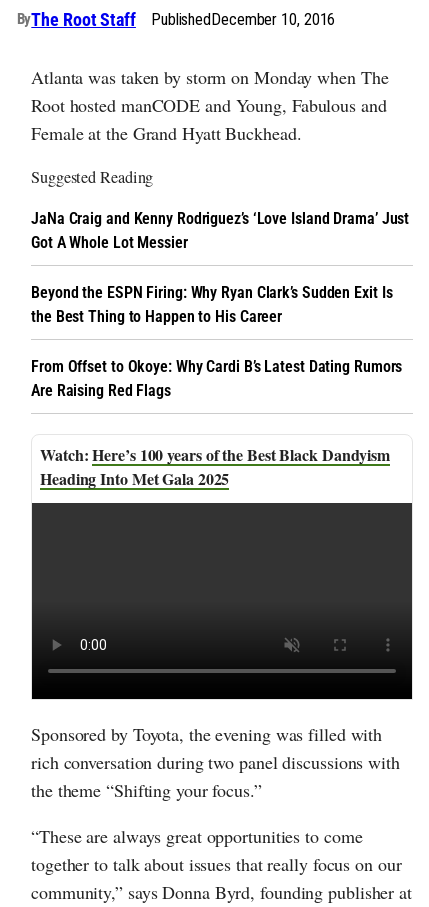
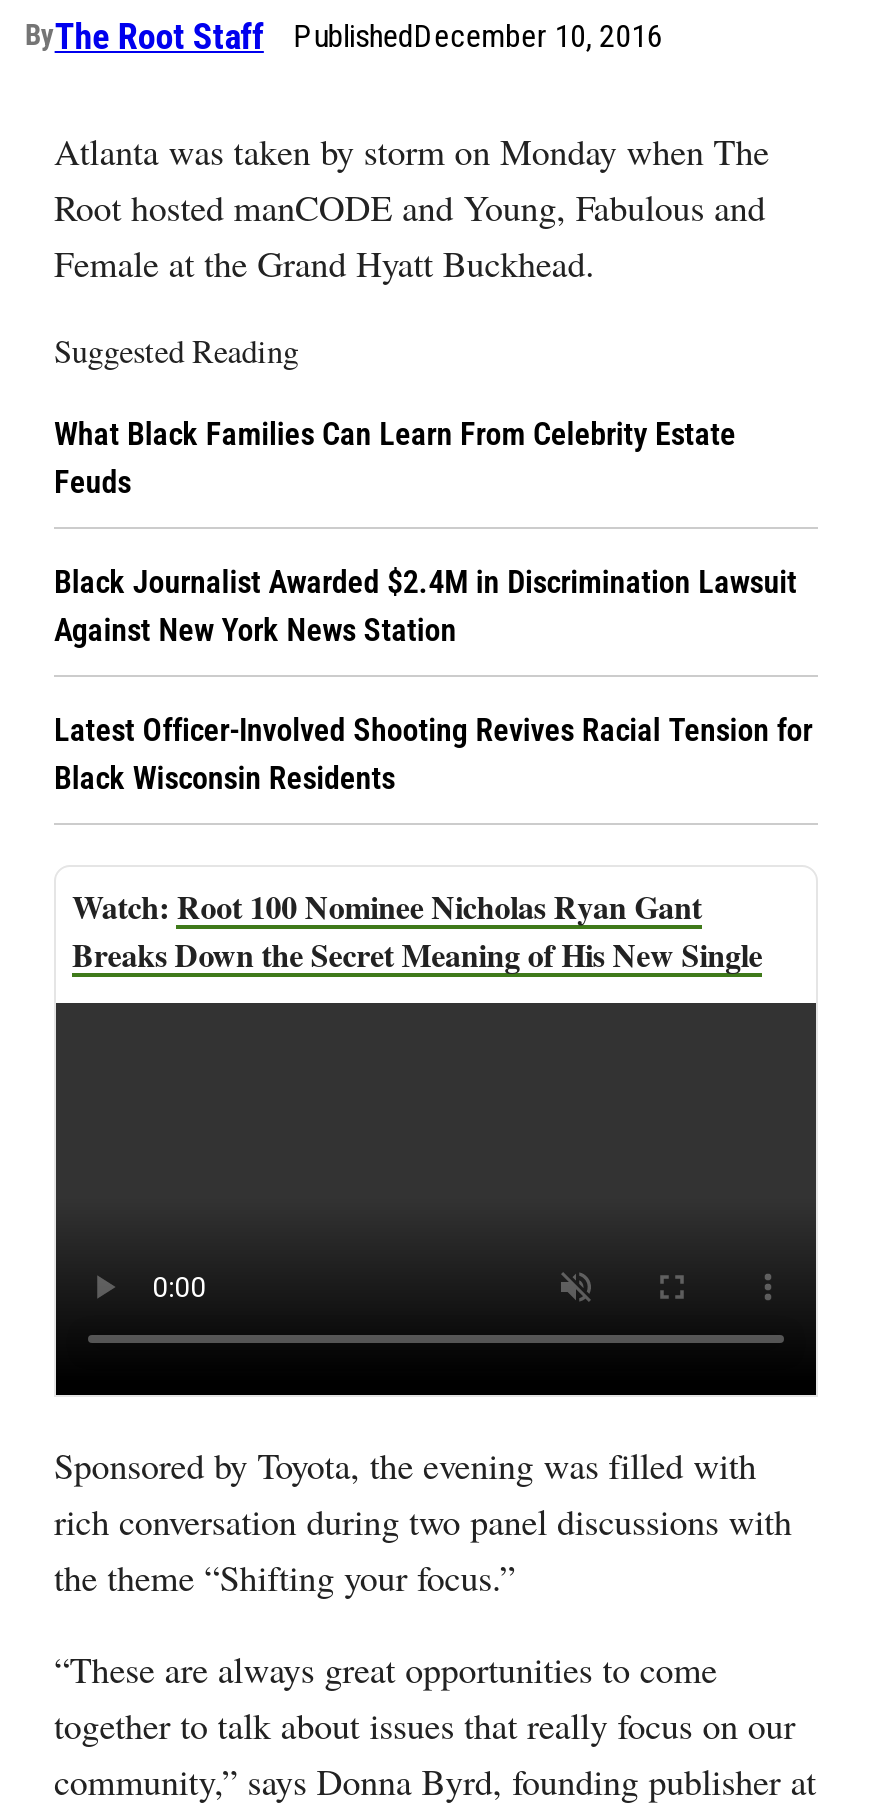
- JaNa Craig and Kenny Rodriguez’s ‘Love Island Drama’ Just
- Got A Whole Lot Messier
+ What Black Families Can Learn From Celebrity Estate
+ Feuds

- Beyond the ESPN Firing: Why Ryan Clark’s Sudden Exit Is
- the Best Thing to Happen to His Career
+ Black Journalist Awarded $2.4M in Discrimination Lawsuit
+ Against New York News Station

- From Offset to Okoye: Why Cardi B’s Latest Dating Rumors
- Are Raising Red Flags
+ Latest Officer-Involved Shooting Revives Racial Tension for
+ Black Wisconsin Residents

- Here’s 100 years of the Best Black Dandyism
- Heading Into Met Gala 2025
+ Root 100 Nominee Nicholas Ryan Gant
+ Breaks Down the Secret Meaning of His New Single
